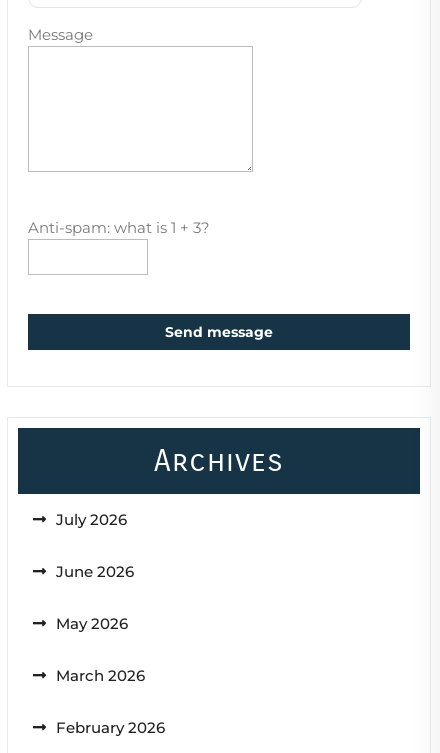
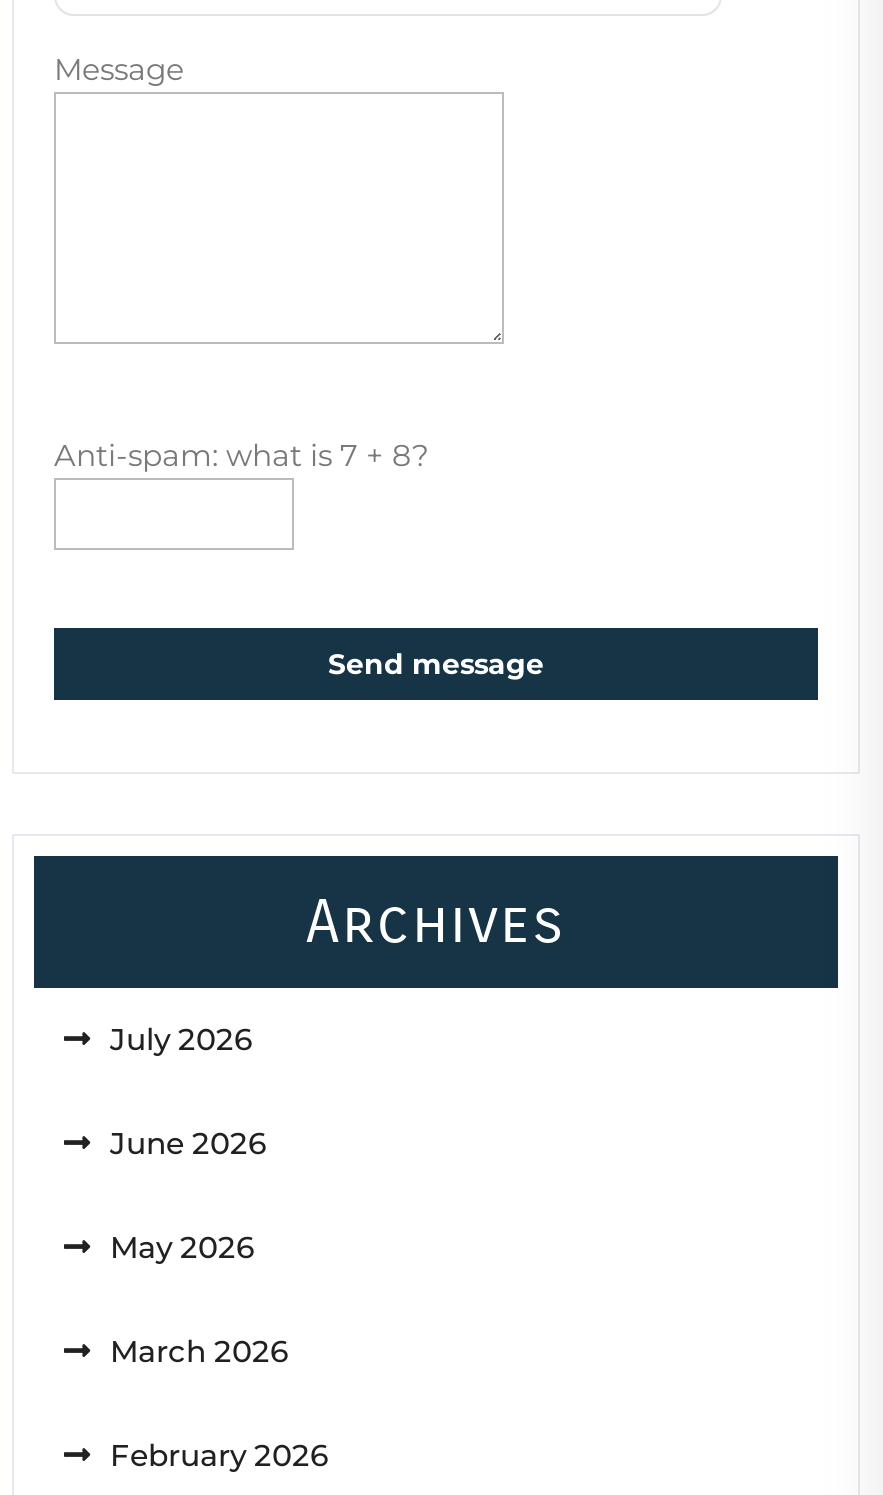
- Anti-spam: what is 1 + 3?
+ Anti-spam: what is 7 + 8?
